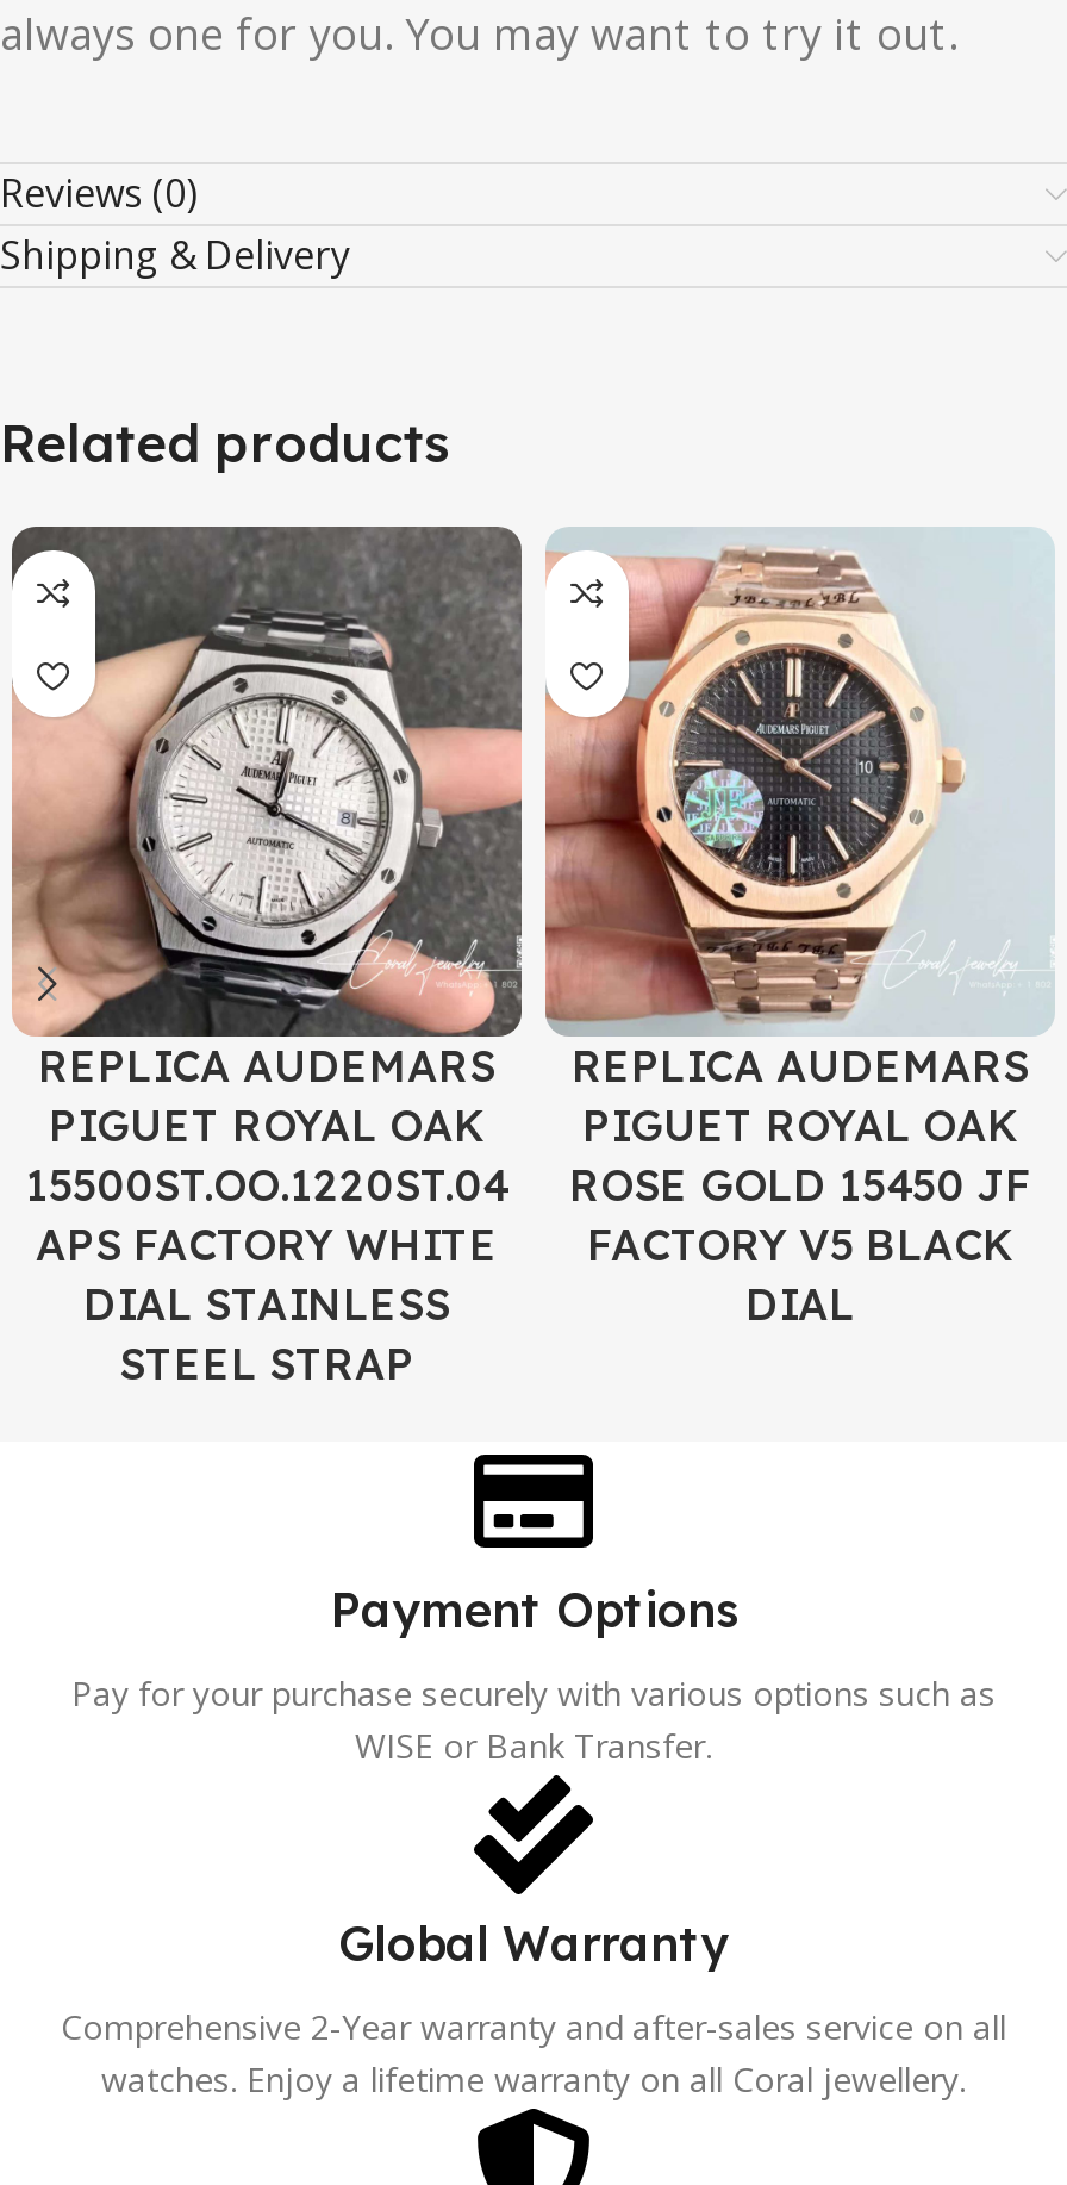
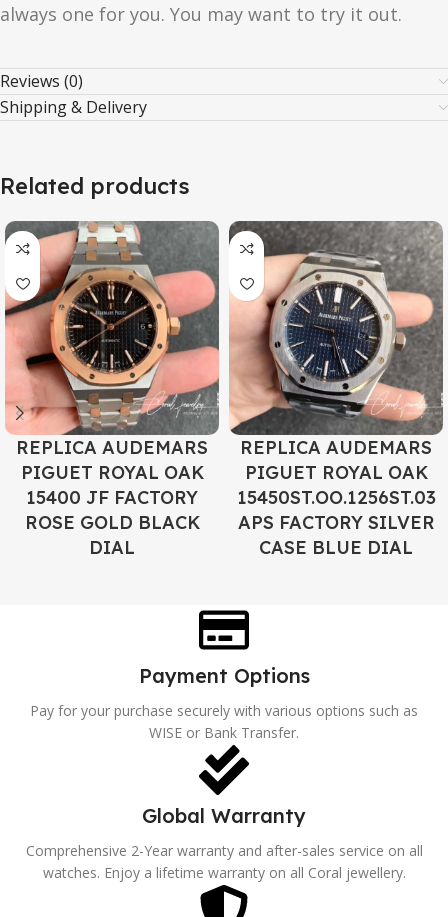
- [image]
+ [image]

- [image]
+ [image]

- 15500ST.OO.1220ST.04
- APS FACTORY WHITE
- DIAL STAINLESS
- STEEL STRAP
+ 15400 JF FACTORY
+ ROSE GOLD BLACK
+ DIAL

- ROSE GOLD 15450 JF
- FACTORY V5 BLACK
- DIAL
+ 15450ST.OO.1256ST.03
+ APS FACTORY SILVER
+ CASE BLUE DIAL
